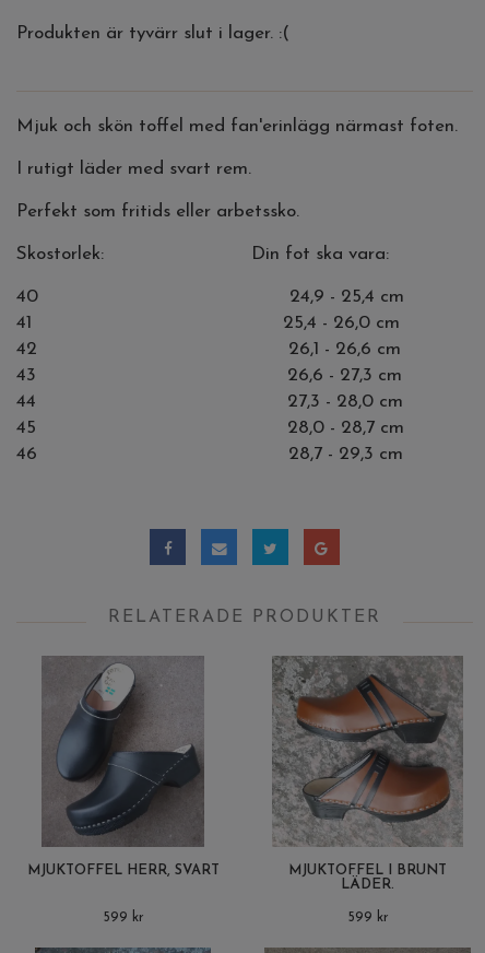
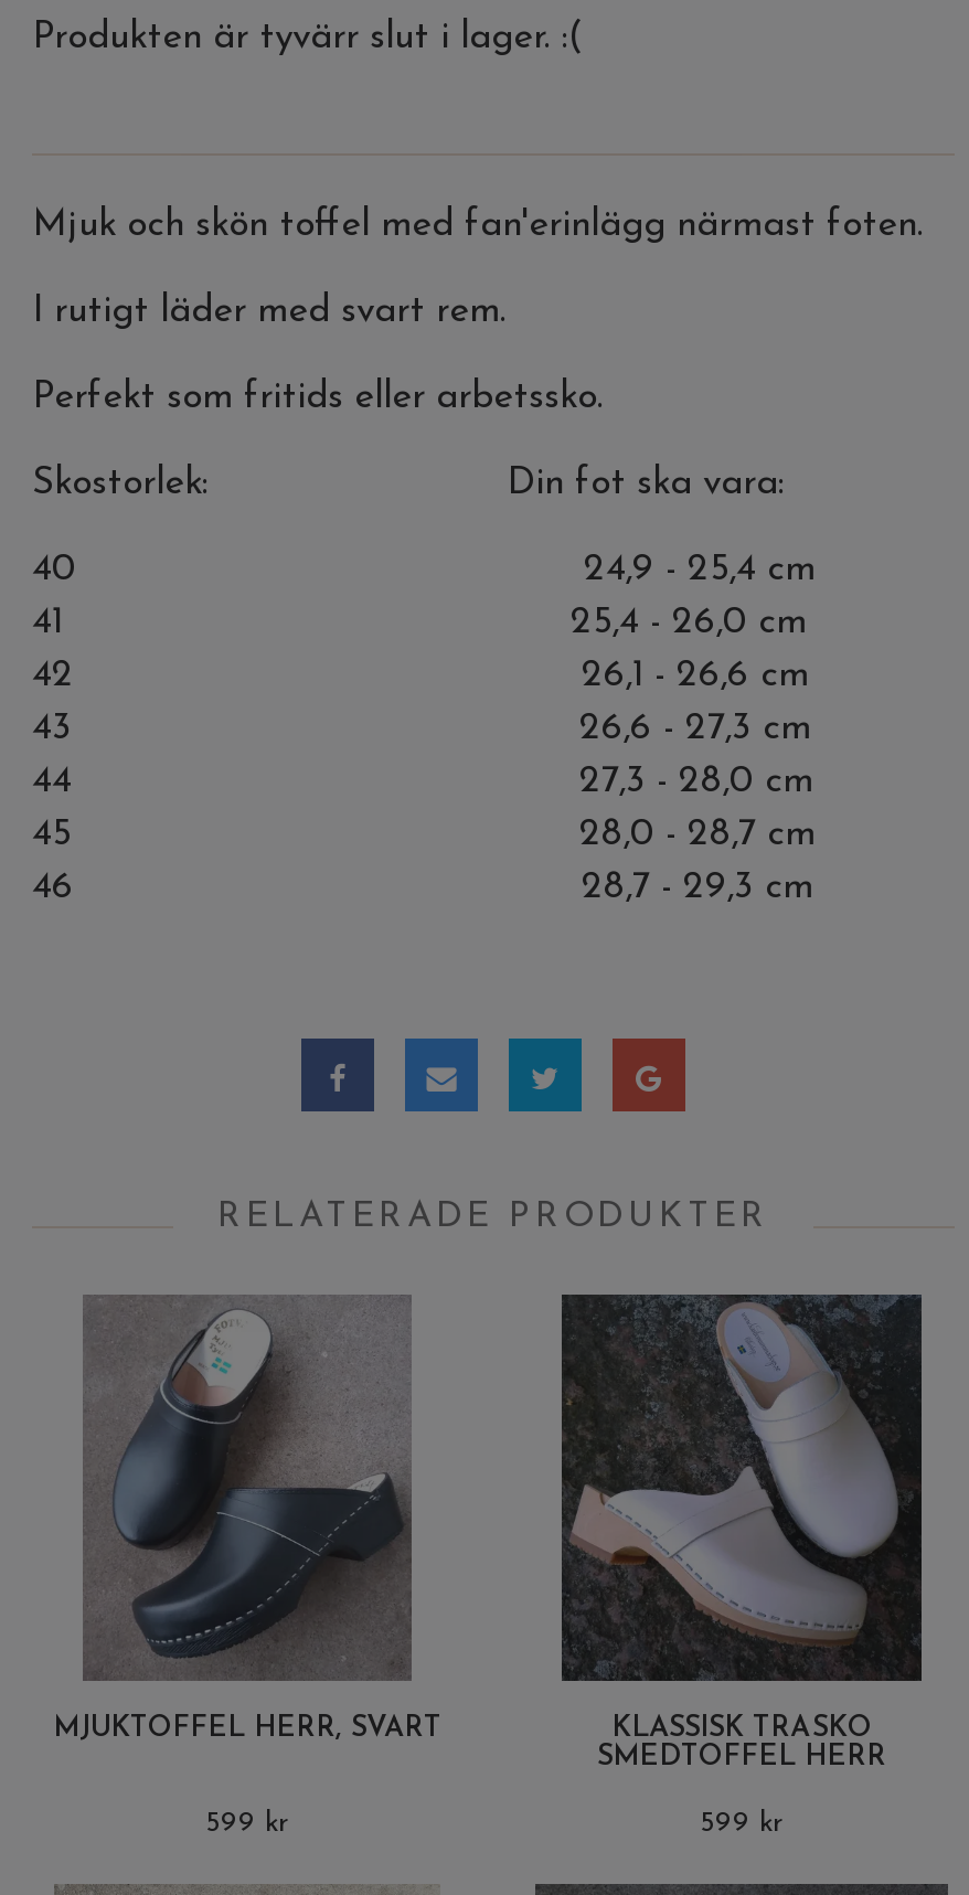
- [image]
- MJUKTOFFEL I BRUNT
- LÄDER.
+ [image]
+ KLASSISK TRÄSKO
+ SMEDTOFFEL HERR
